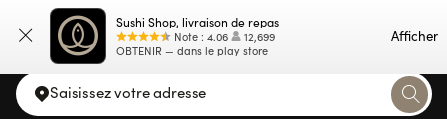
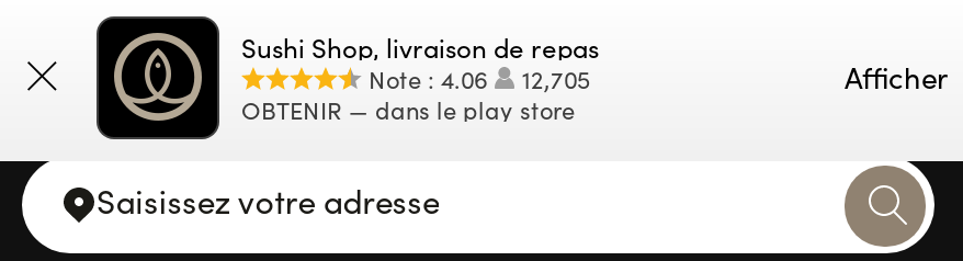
- Note: 4.06 12,699
+ Note: 4.06 12,705
